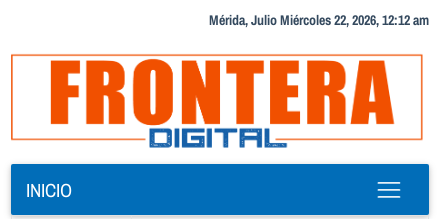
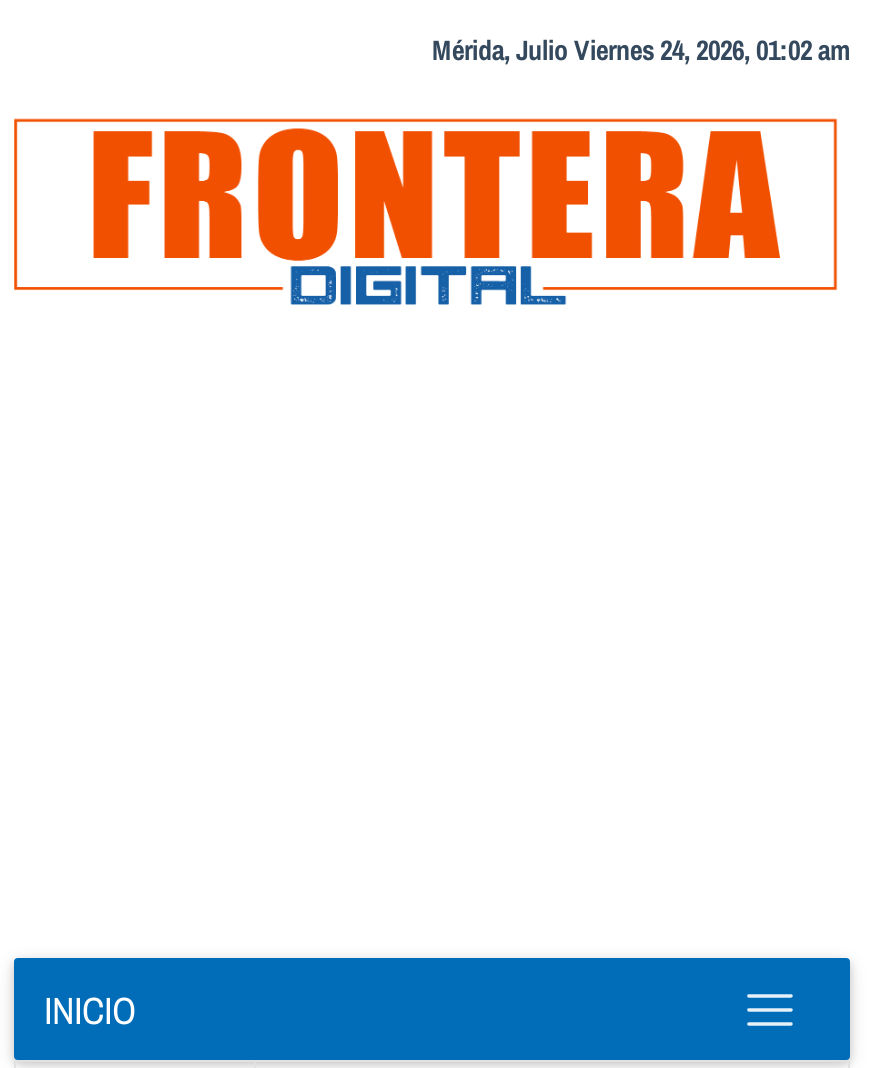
- Mérida, Julio Miércoles 22, 2026, 12:12 am
+ Mérida, Julio Viernes 24, 2026, 01:02 am
